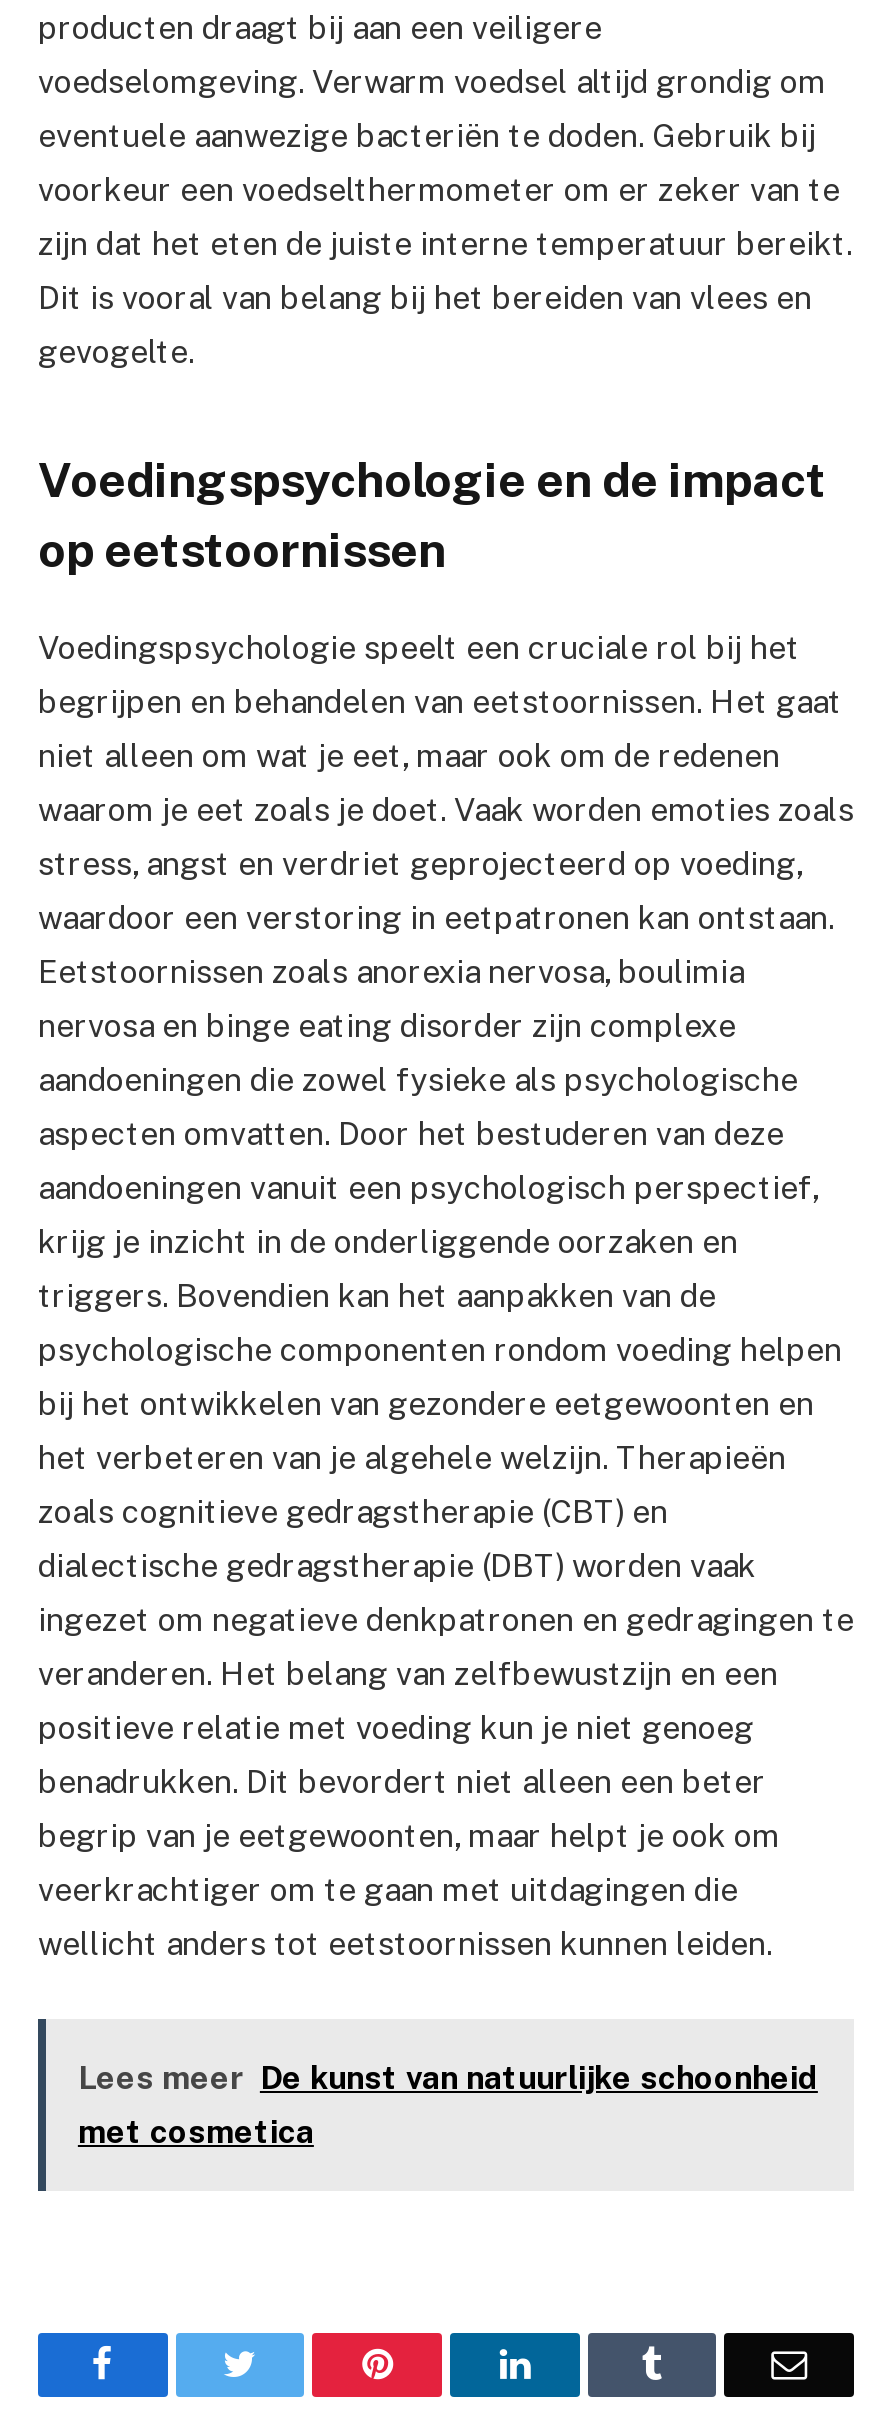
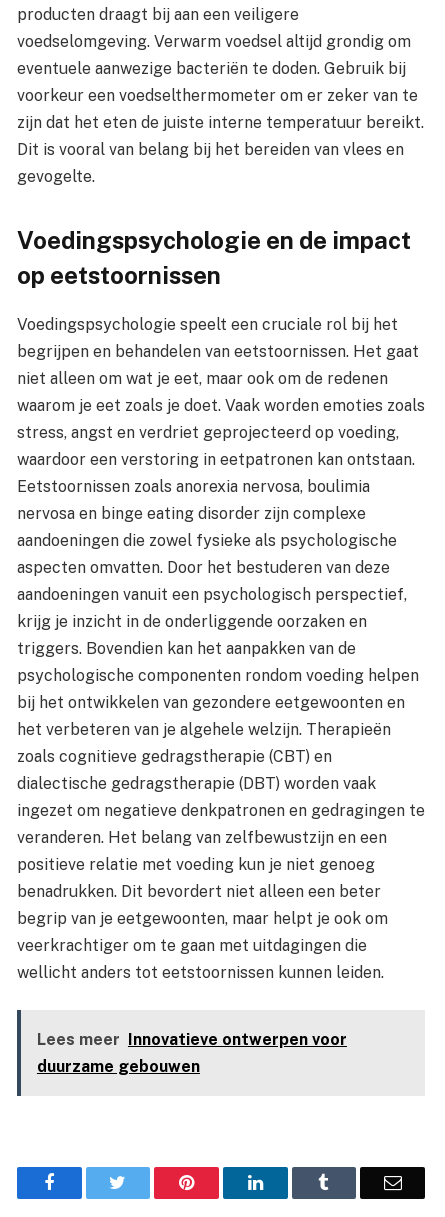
- Lees meer De kunst van natuurlijke schoonheid
- met cosmetica
+ Lees meer Innovatieve ontwerpen voor
+ duurzame gebouwen
